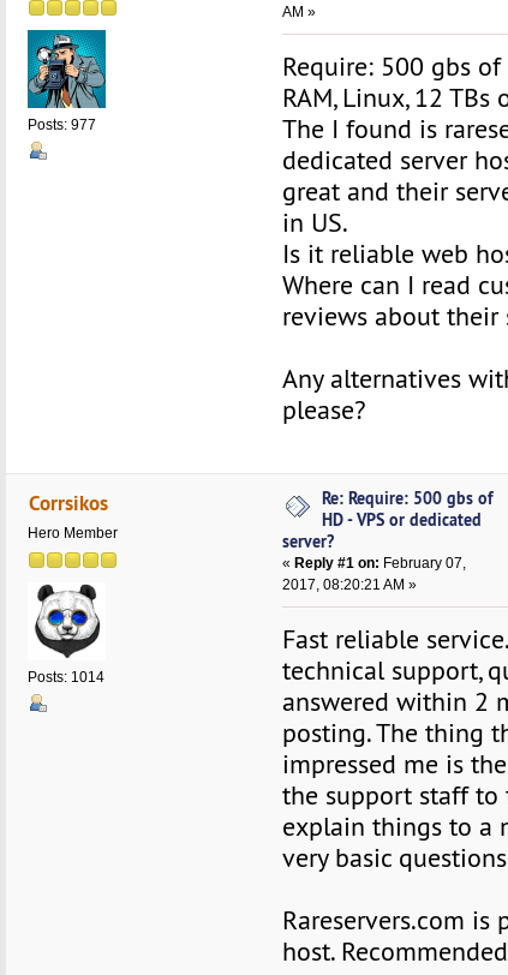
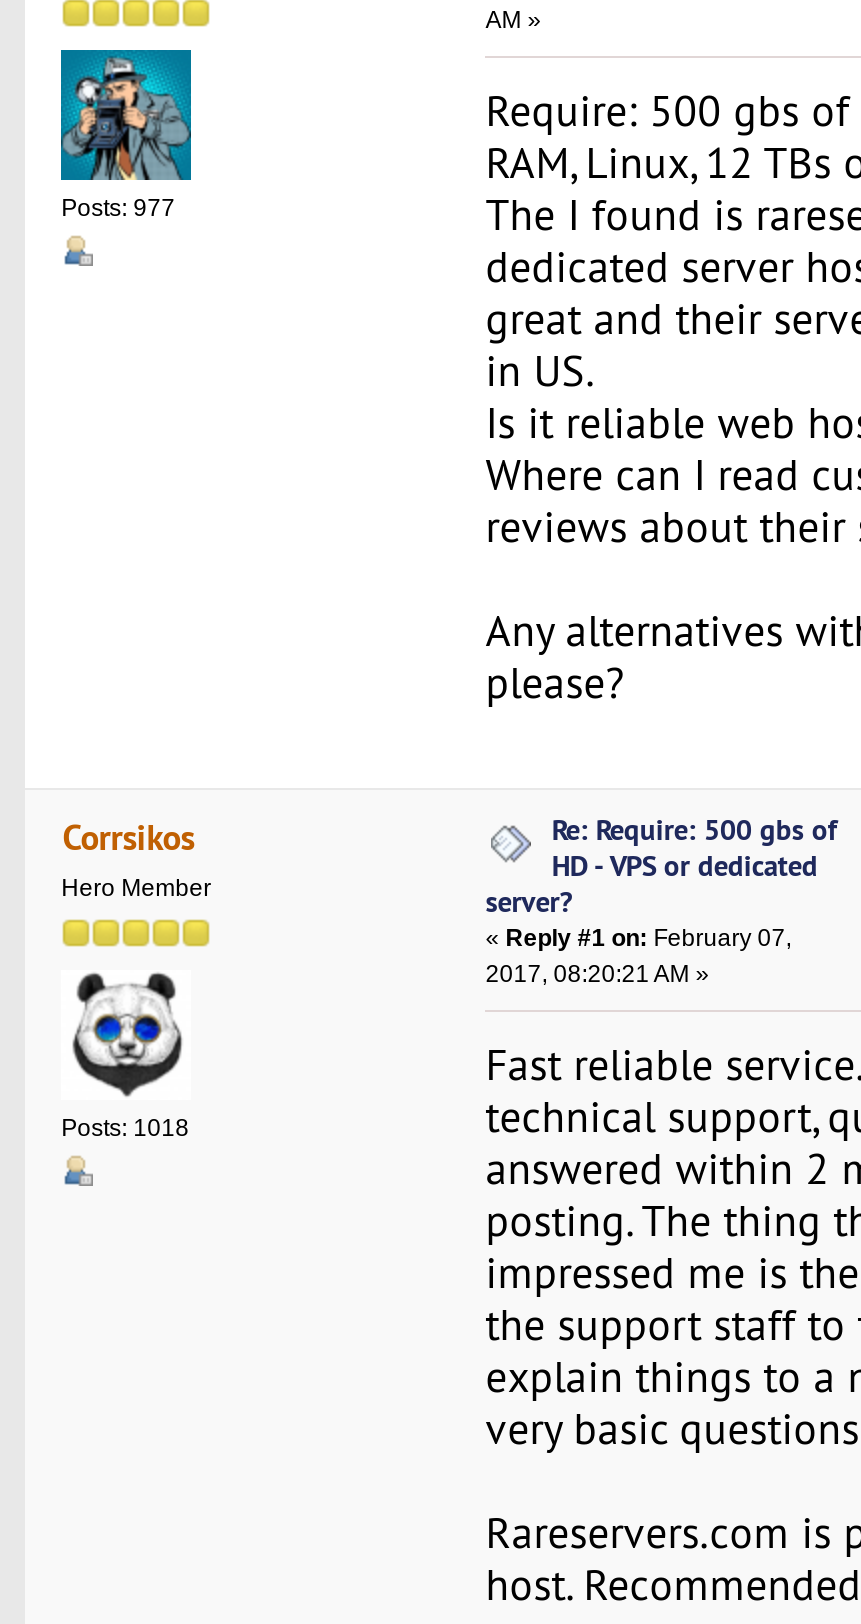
- Posts: 1014
+ Posts: 1018
